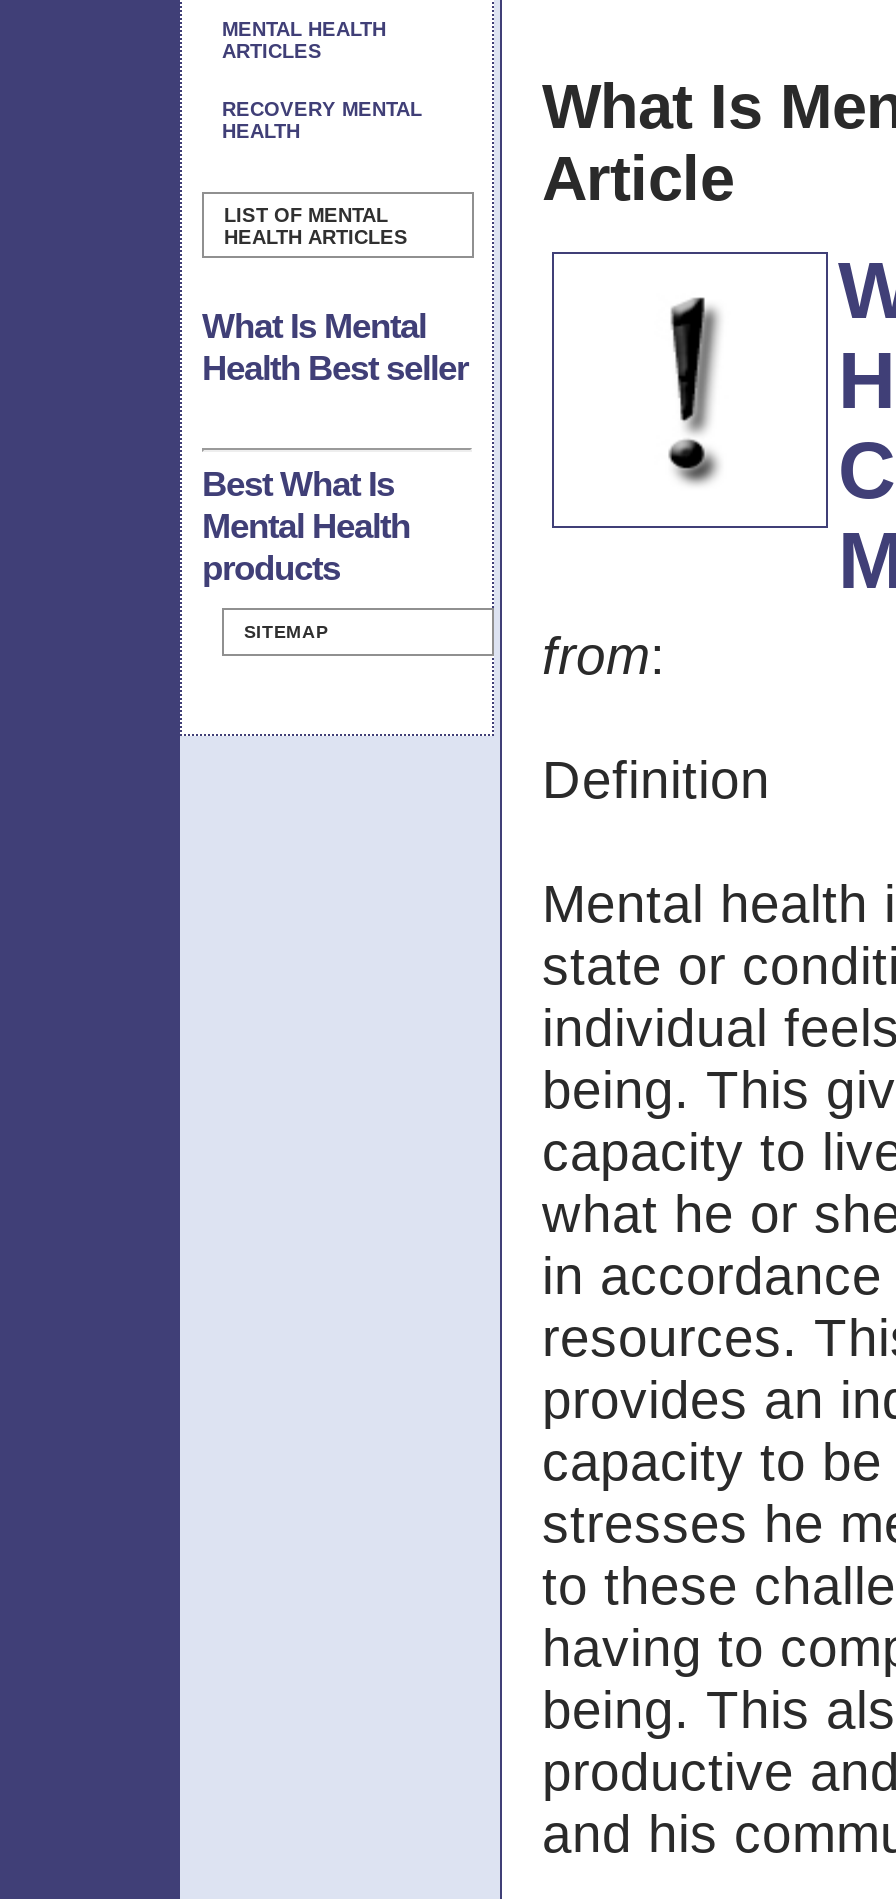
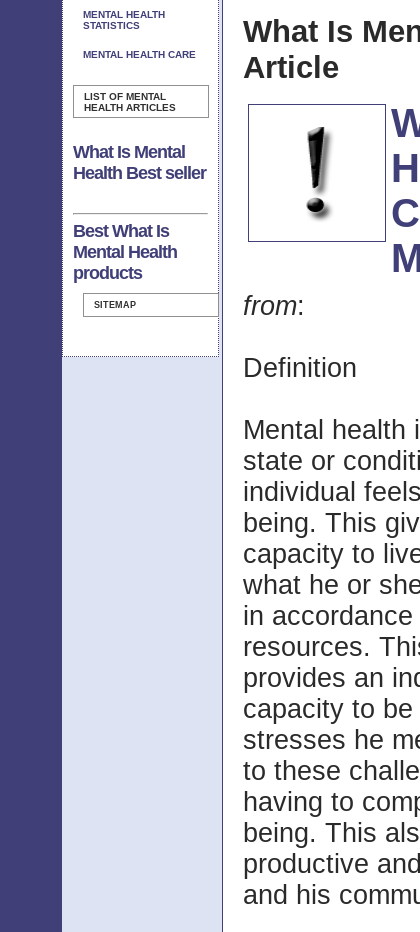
- ARTICLES
+ STATISTICS

- RECOVERY MENTAL
- HEALTH
+ MENTAL HEALTH CARE
